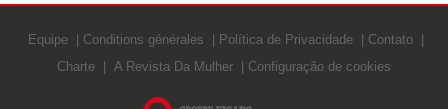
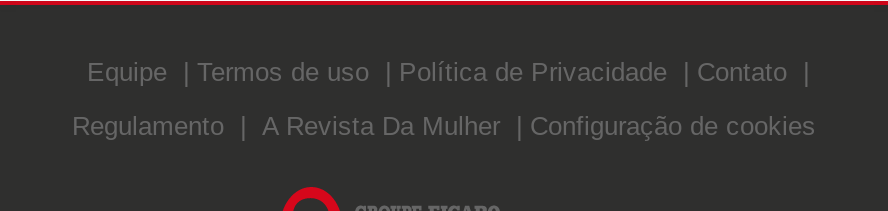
- Conditions générales
+ Termos de uso

- Charte
+ Regulamento
